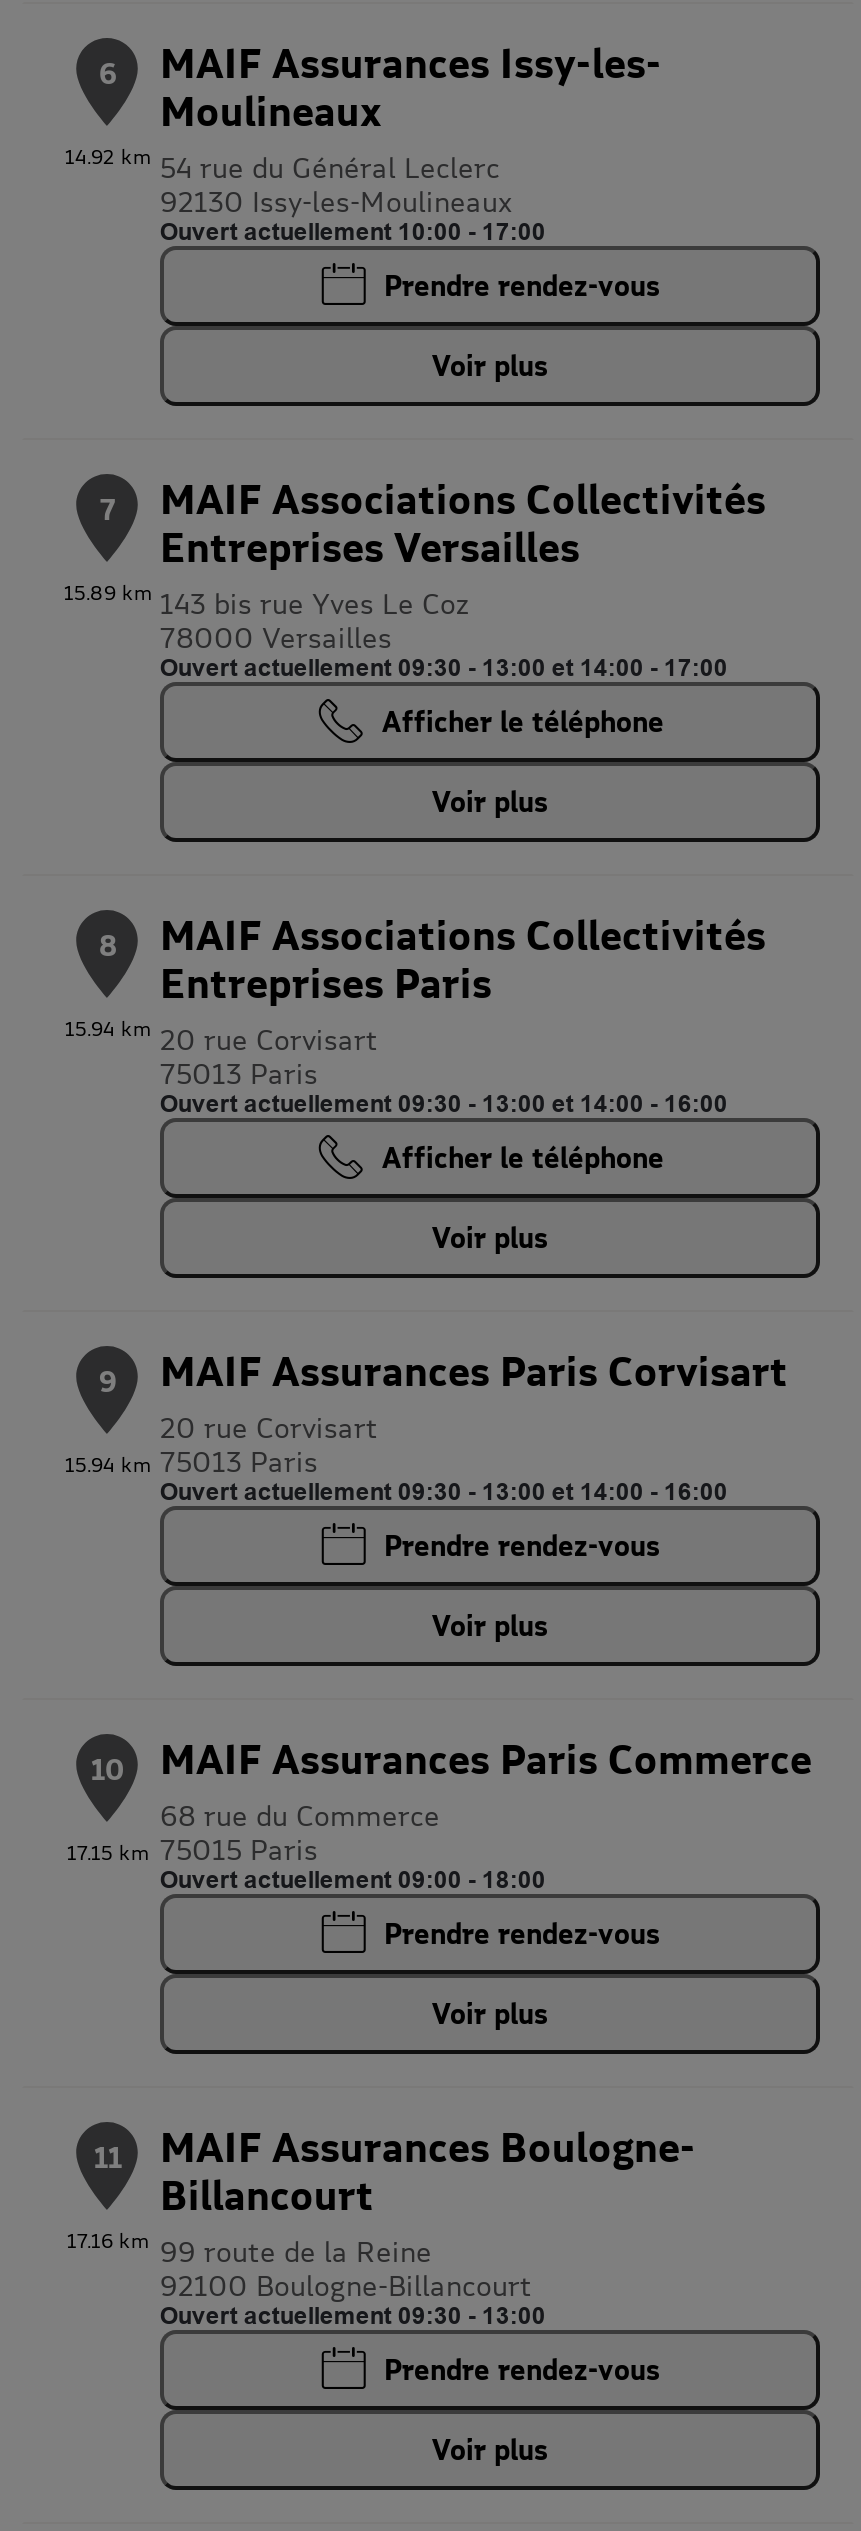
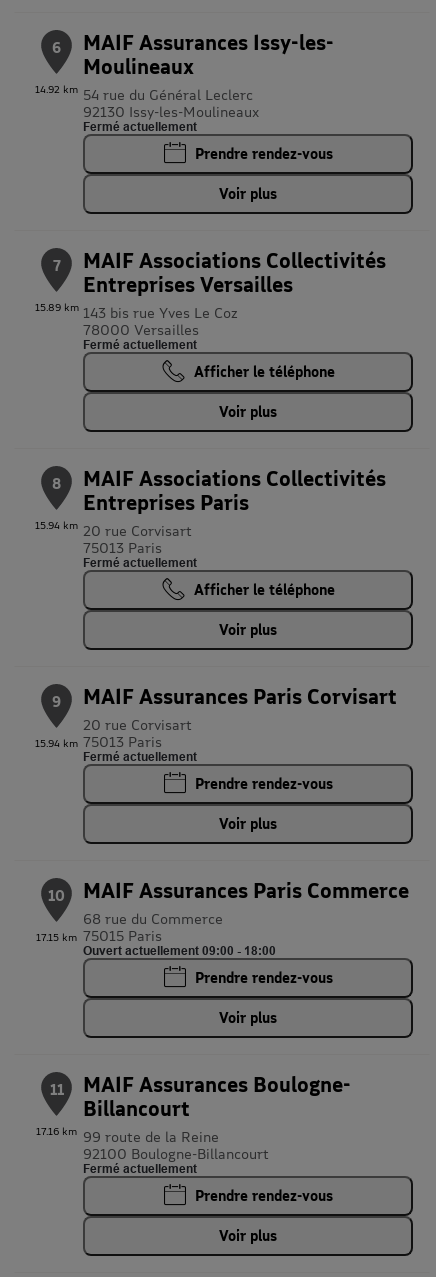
- Ouvert actuellement 10:00 - 17:00
+ Fermé actuellement

- Ouvert actuellement 09:30 - 13:00 et 14:00 - 17:00
+ Fermé actuellement

- Ouvert actuellement 09:30 - 13:00 et 14:00 - 16:00
+ Fermé actuellement

- Ouvert actuellement 09:30 - 13:00 et 14:00 - 16:00
+ Fermé actuellement

- Ouvert actuellement 09:30 - 13:00
+ Fermé actuellement
